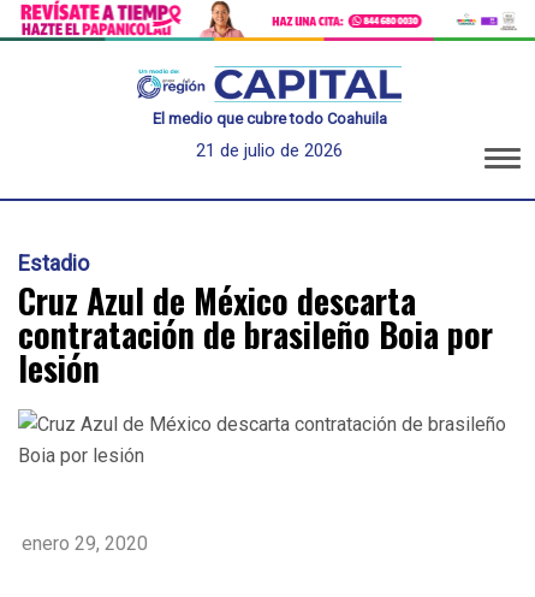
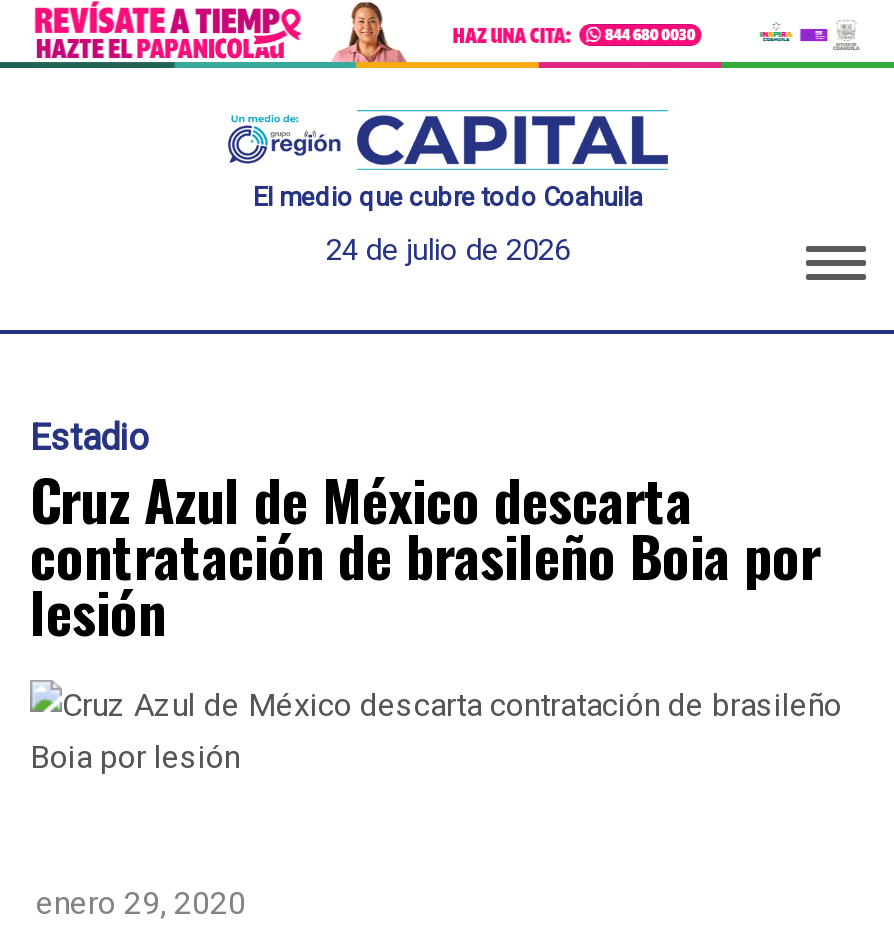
- 21 de julio de 2026
+ 24 de julio de 2026
